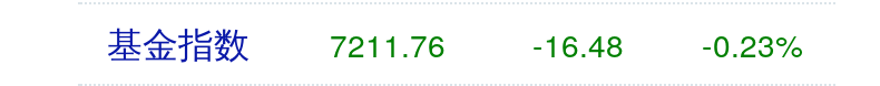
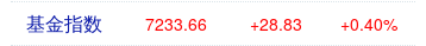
- 7211.76
+ 7233.66

- -16.48
+ +28.83

- -0.23%
+ +0.40%
